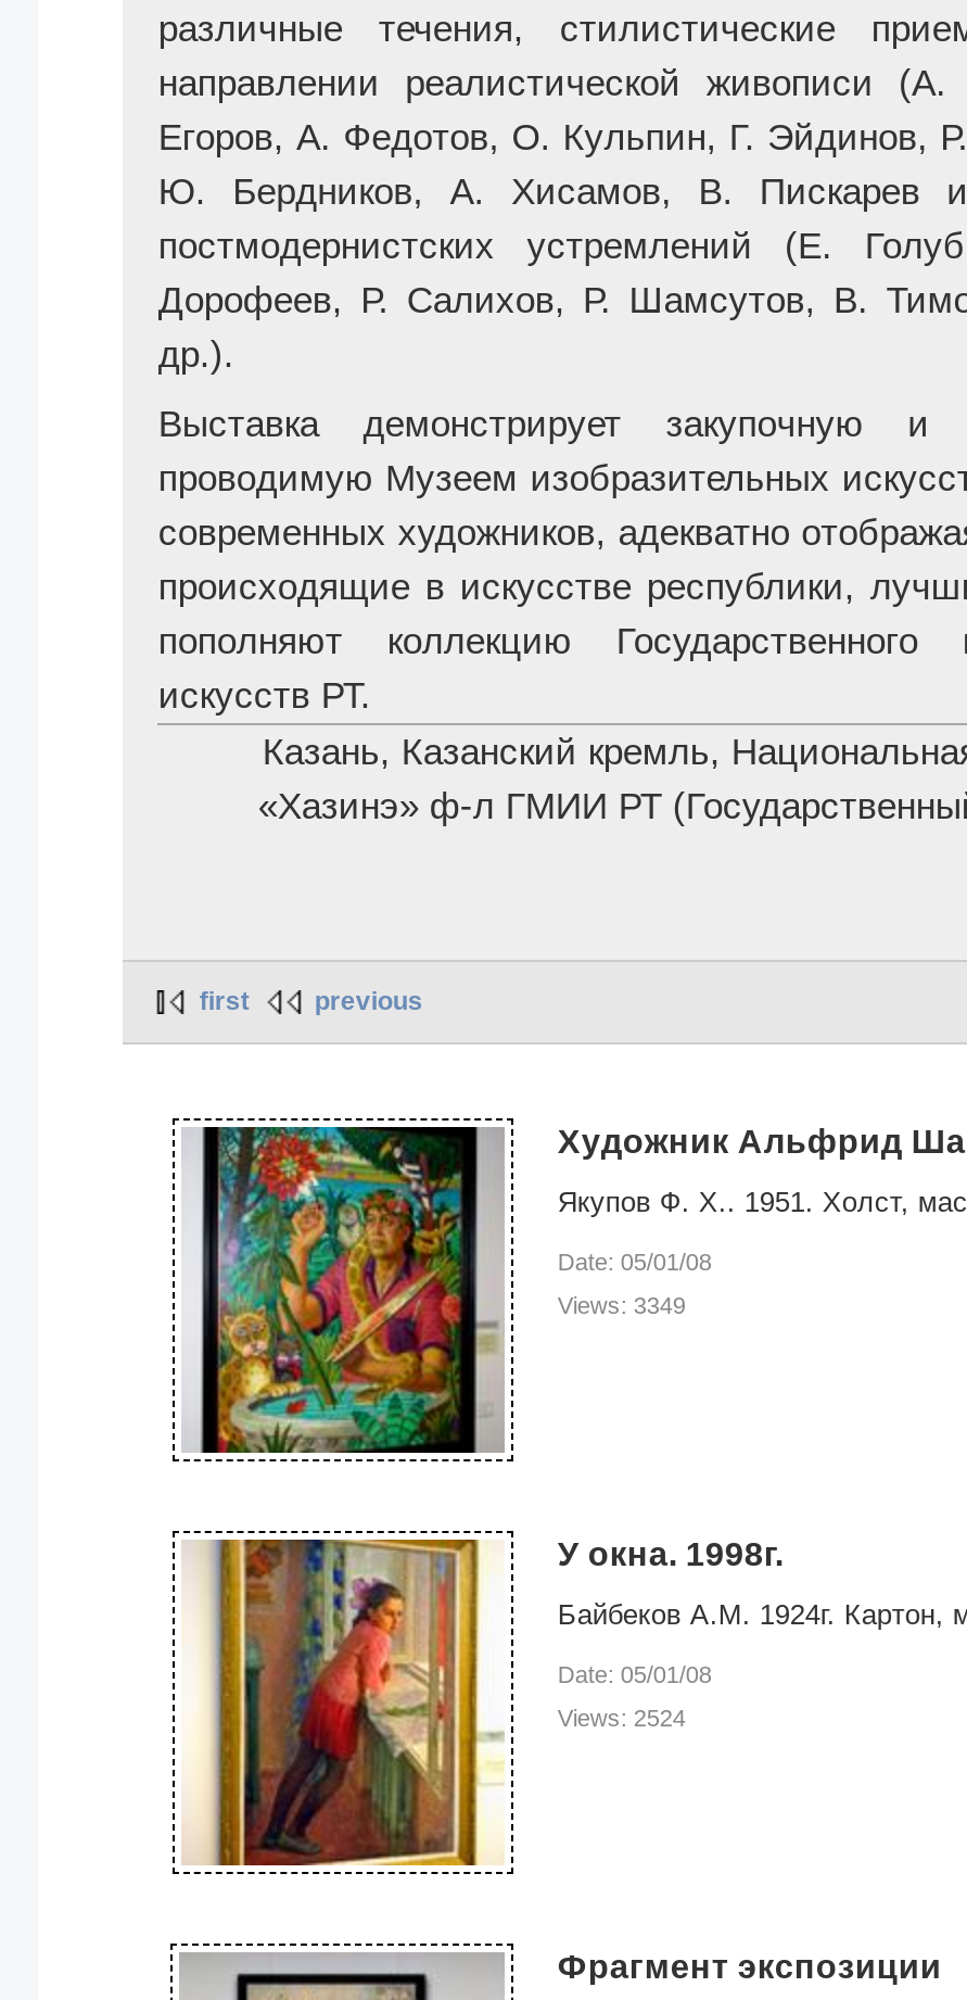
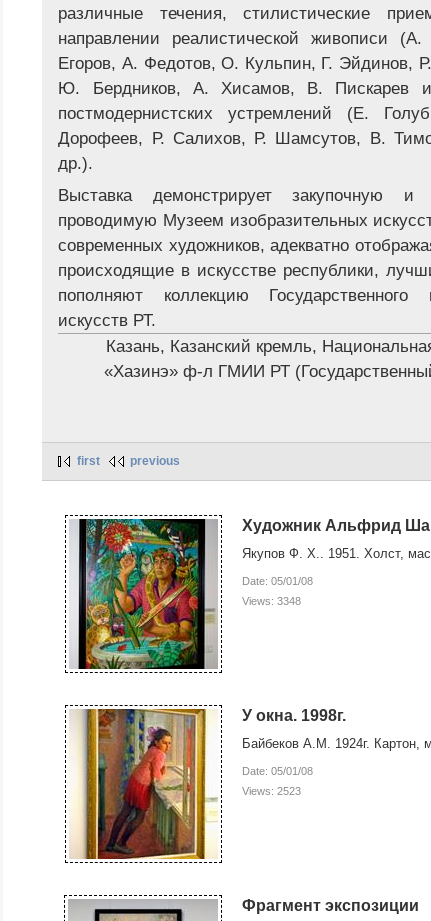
- Views: 3349
+ Views: 3348

- Views: 2524
+ Views: 2523
